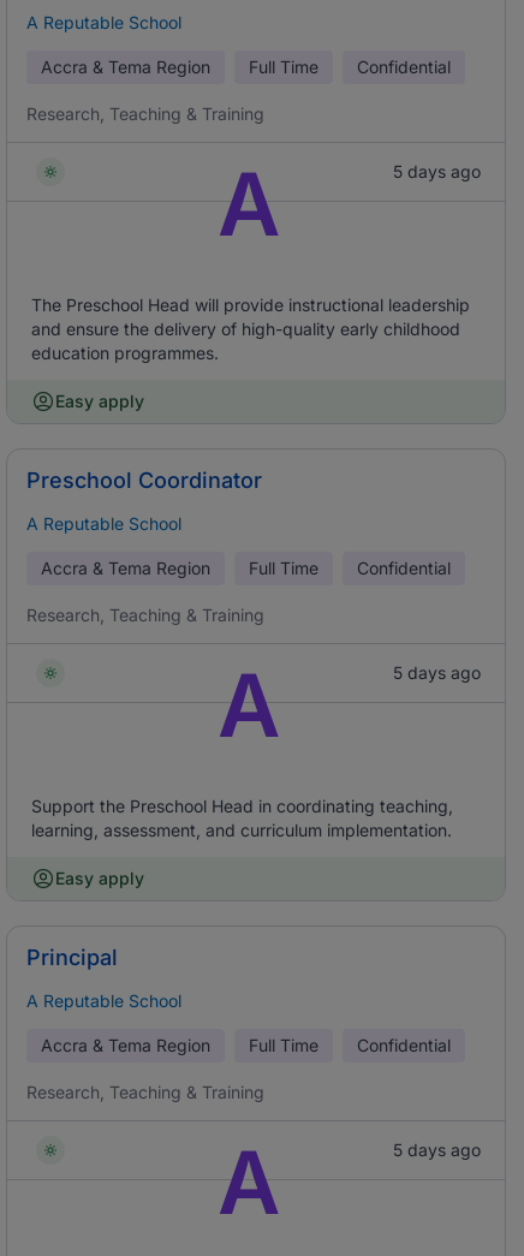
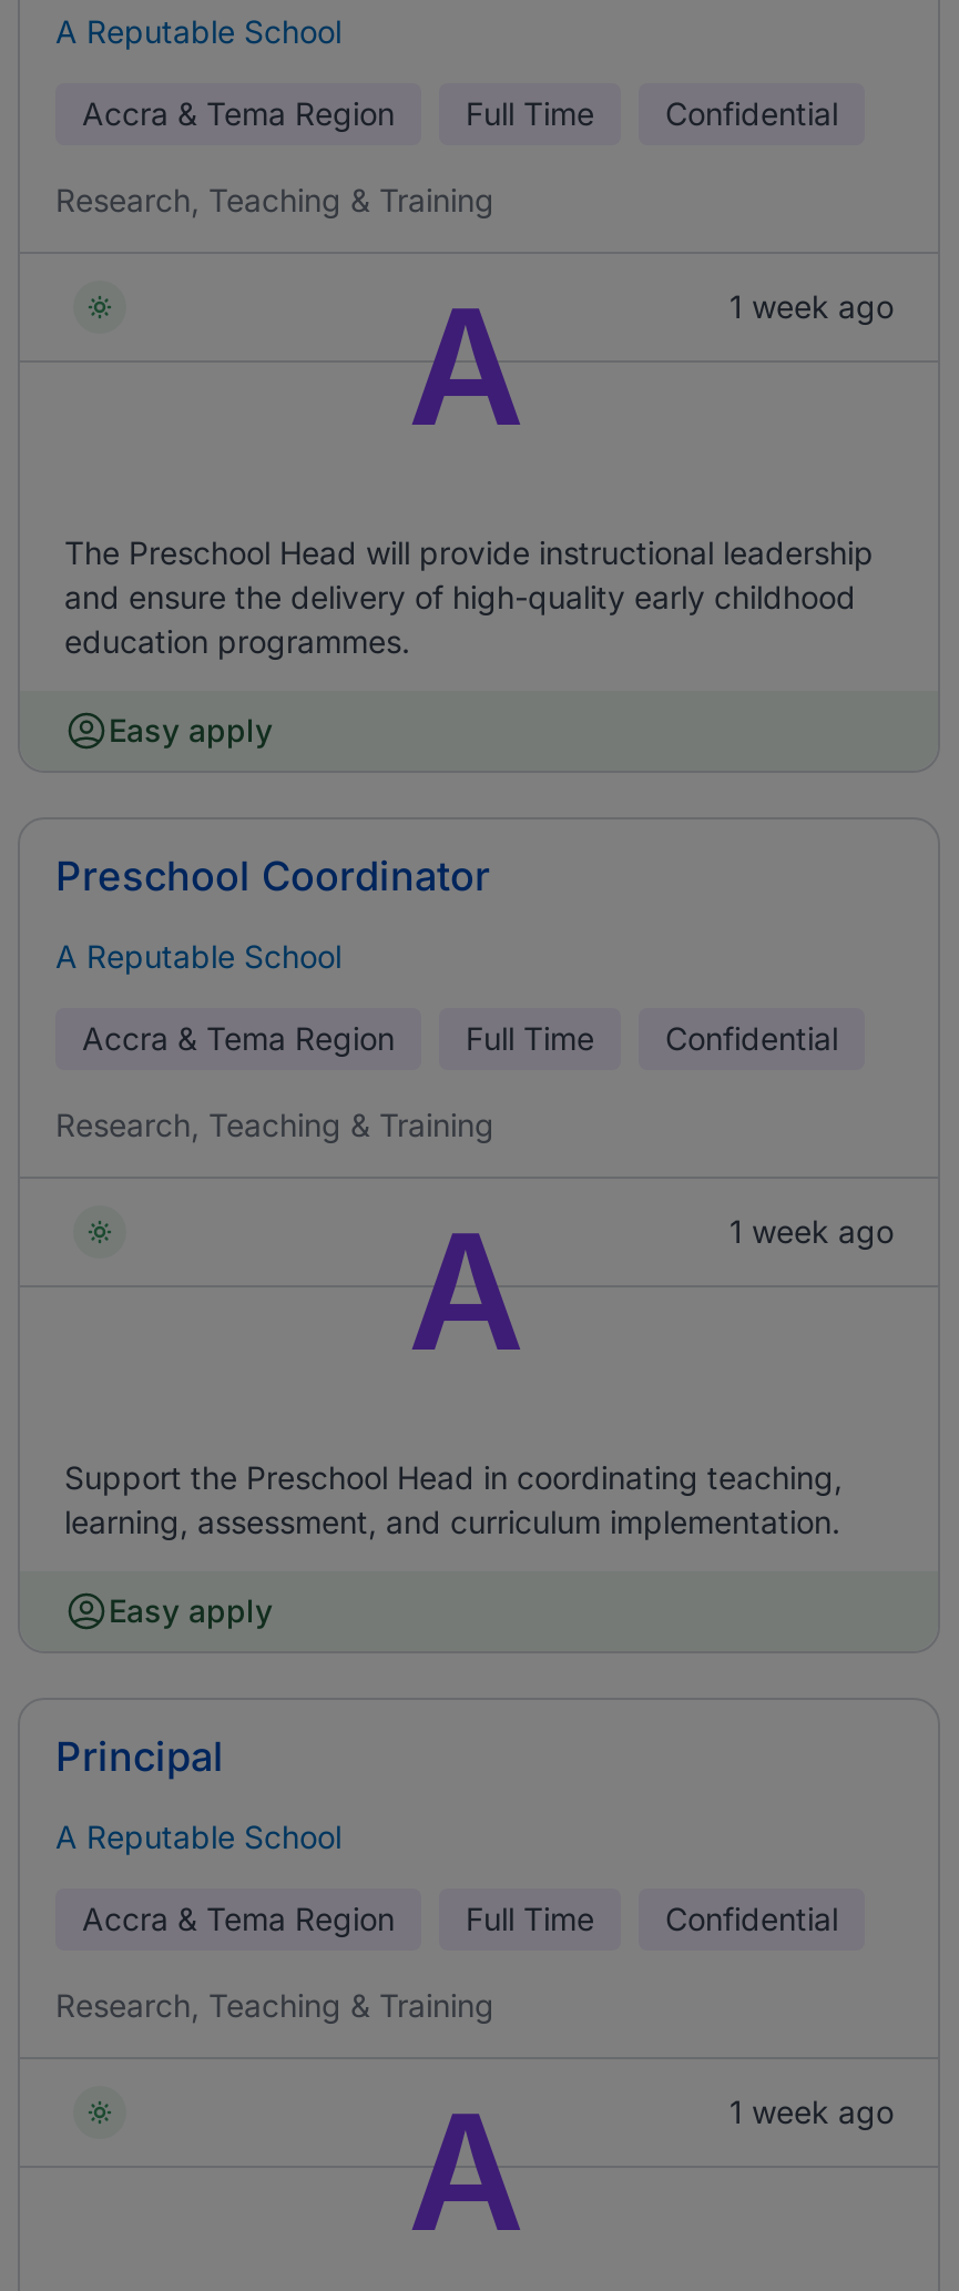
- 5 days ago
+ 1 week ago

- 5 days ago
+ 1 week ago

- 5 days ago
+ 1 week ago
